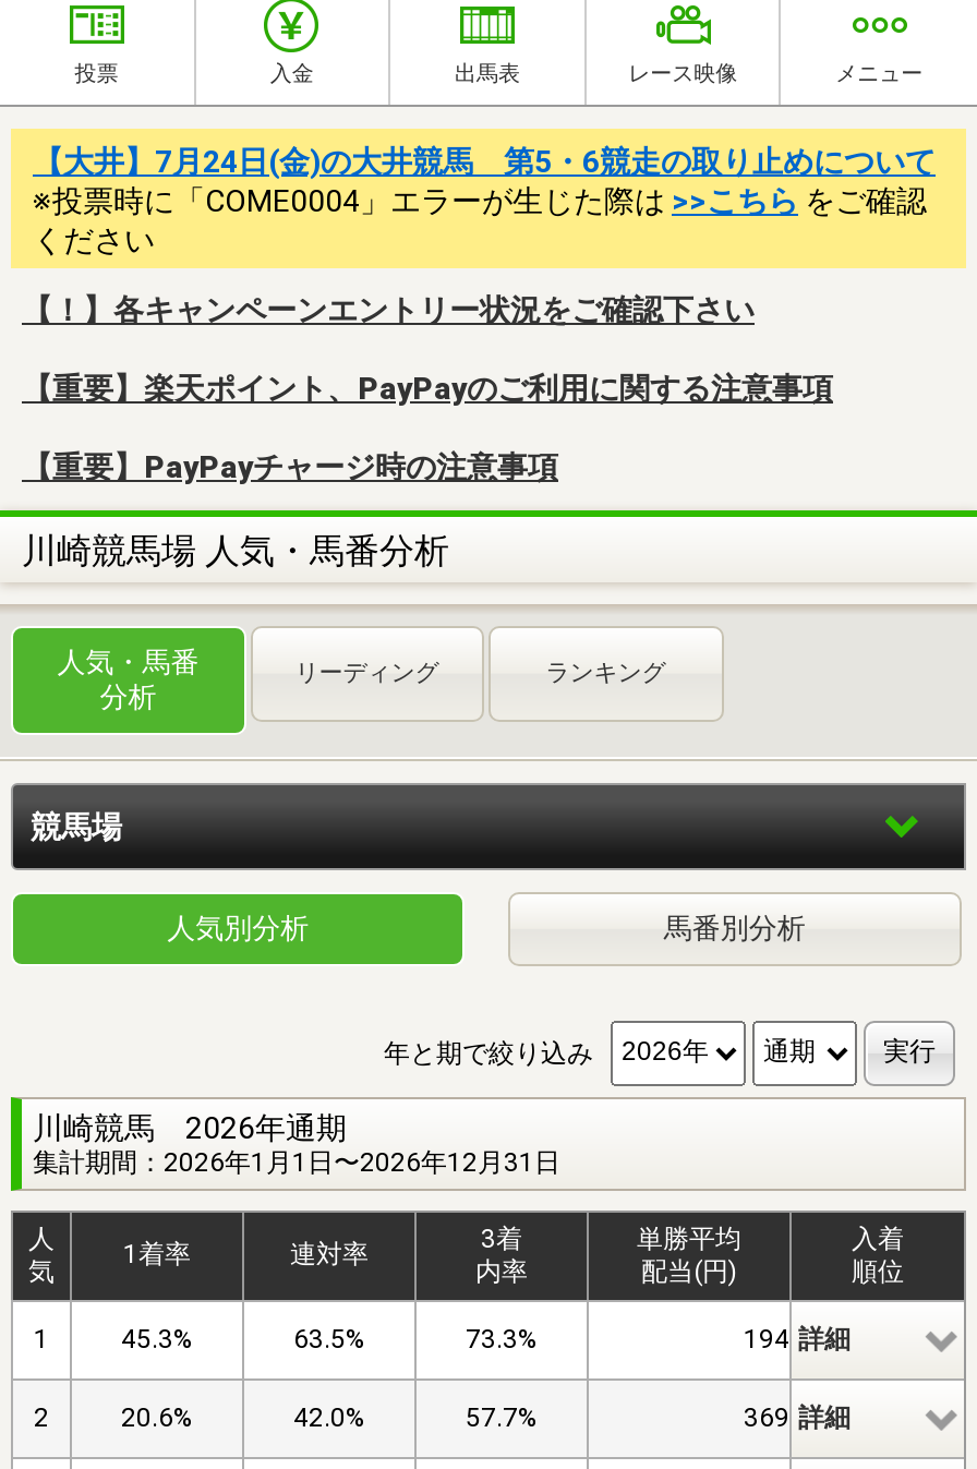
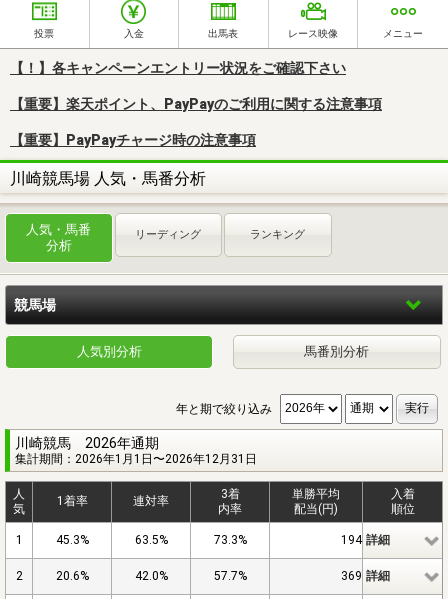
- 【大井】7月24日(金)の大井競馬 第5・6競走の取り止めについて
- ※投票時に「COME0004」エラーが生じた際は>>こちらをご確認
- ください
